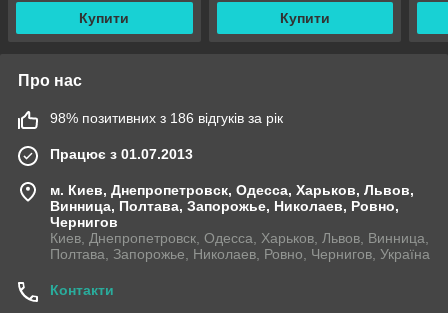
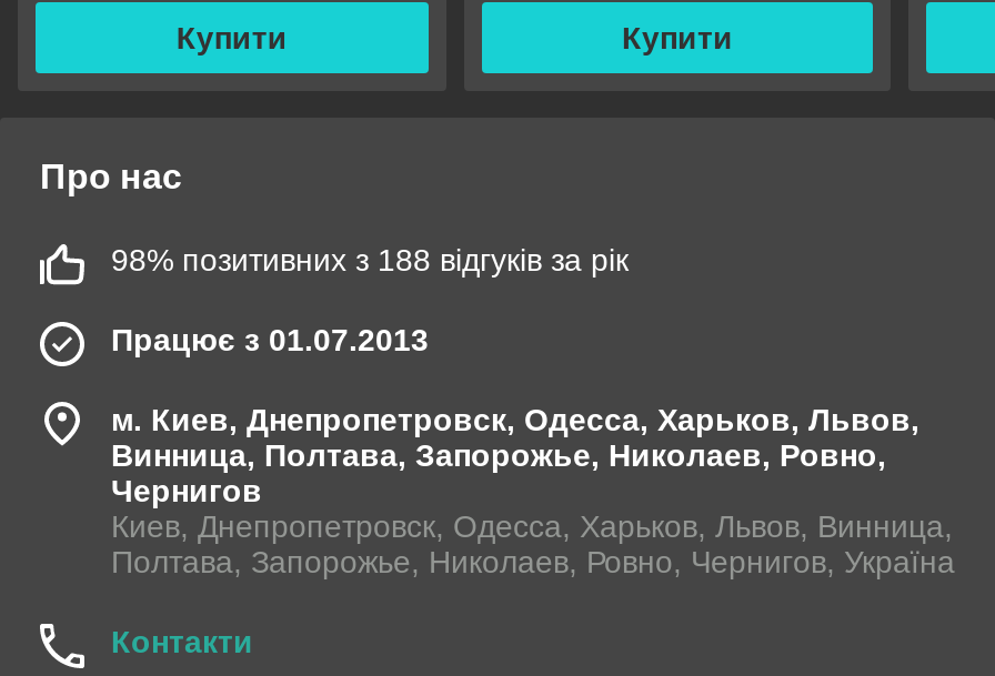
- 98% позитивних з 186 відгуків за рік
+ 98% позитивних з 188 відгуків за рік
